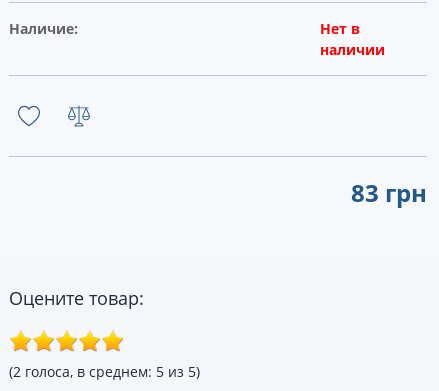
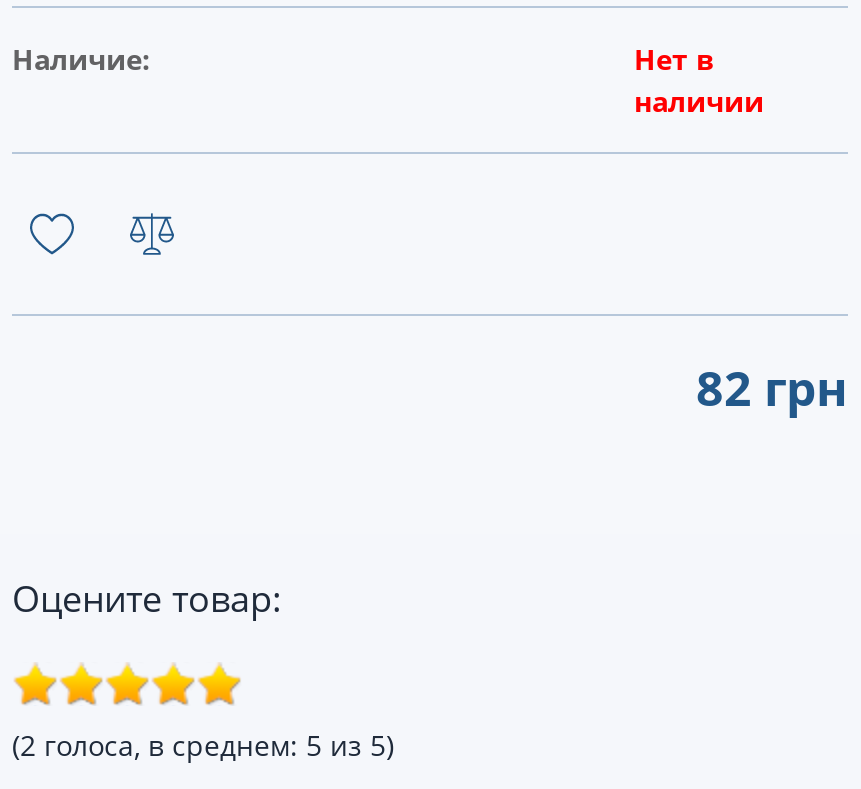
- 83 грн
+ 82 грн
